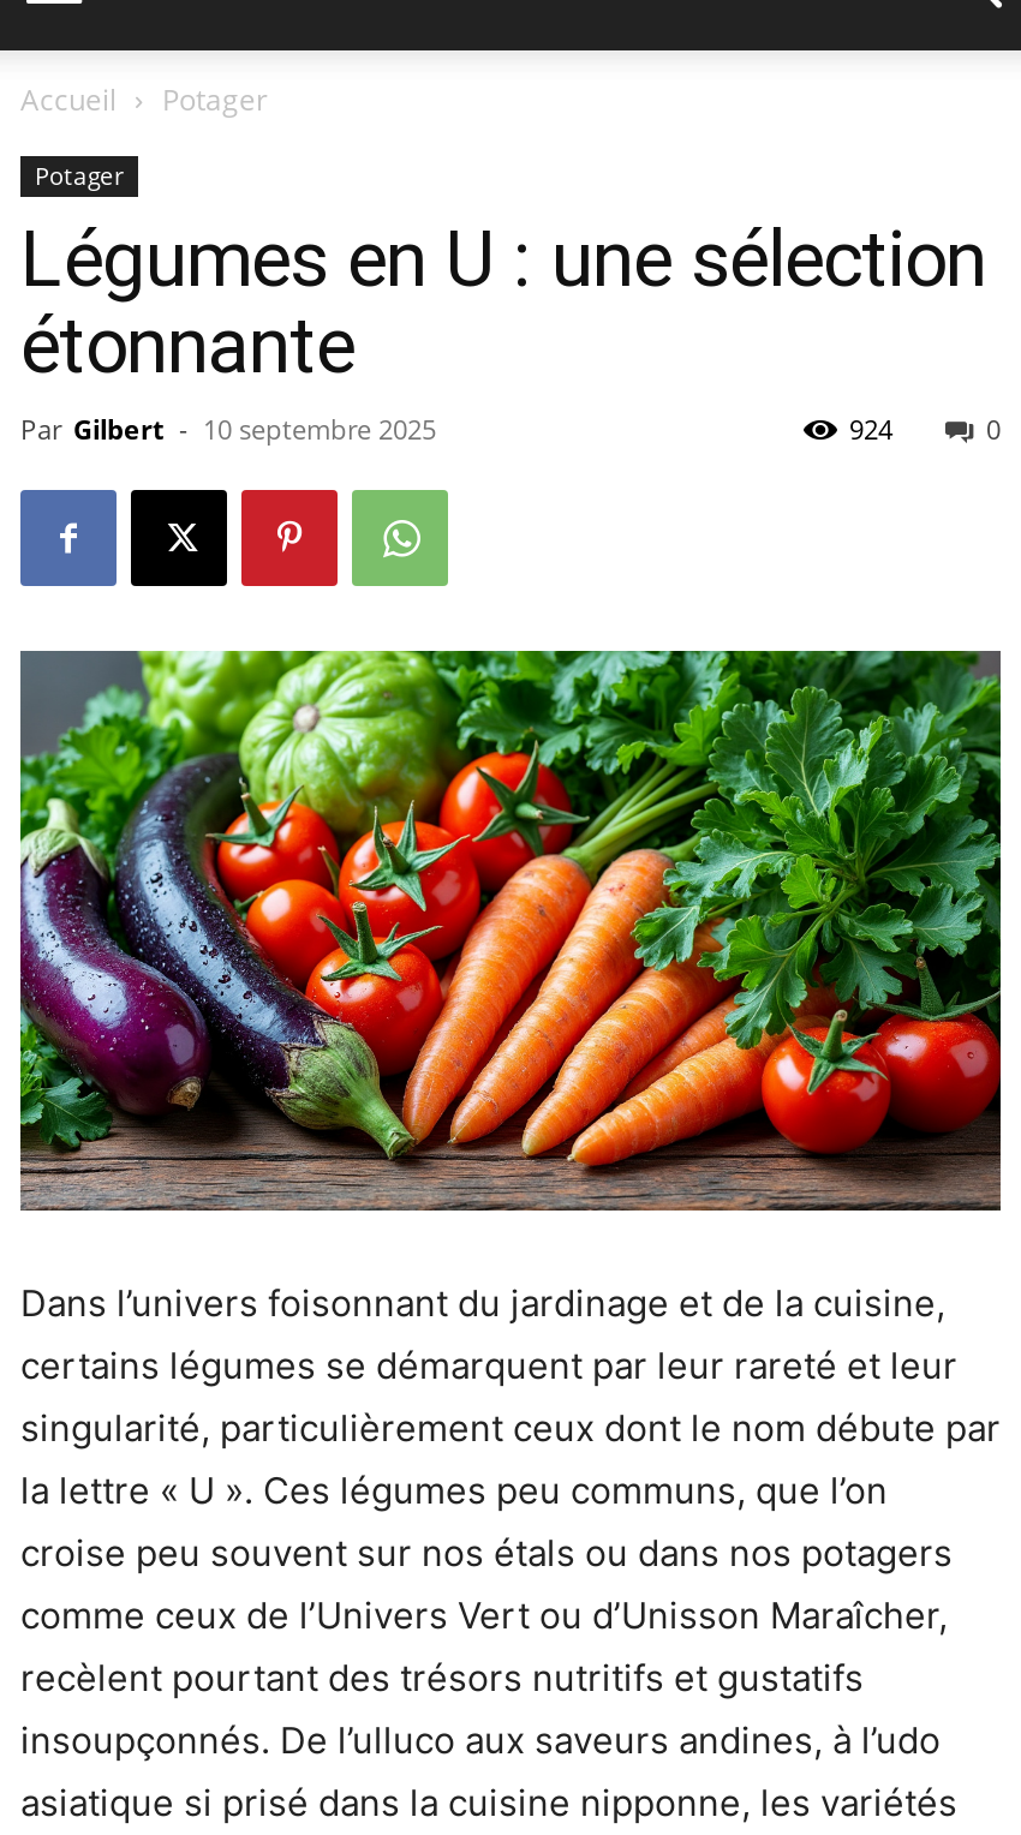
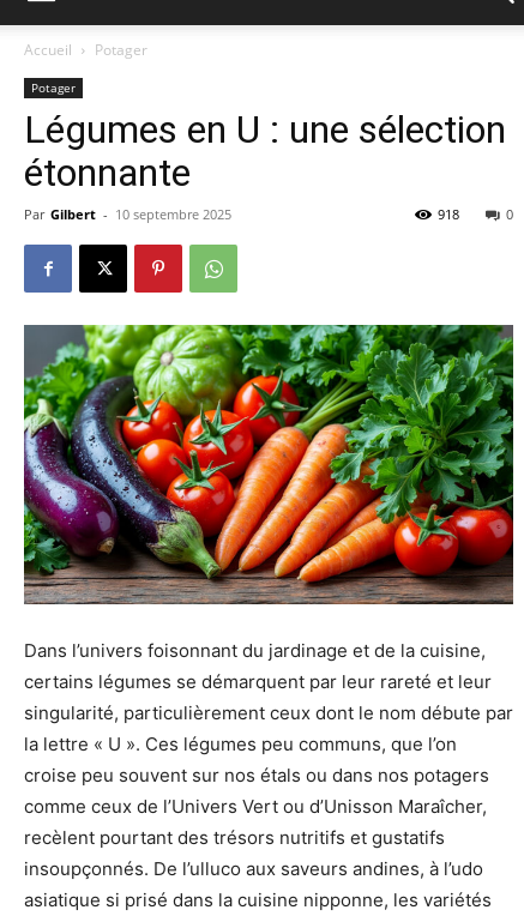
- 924
+ 918
